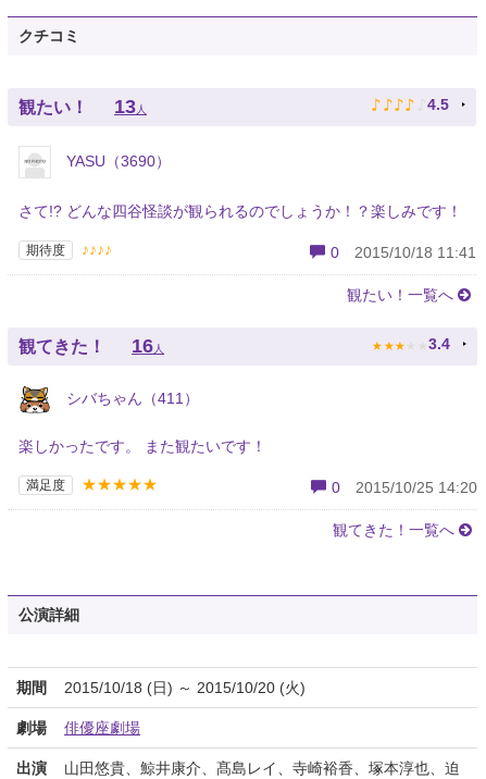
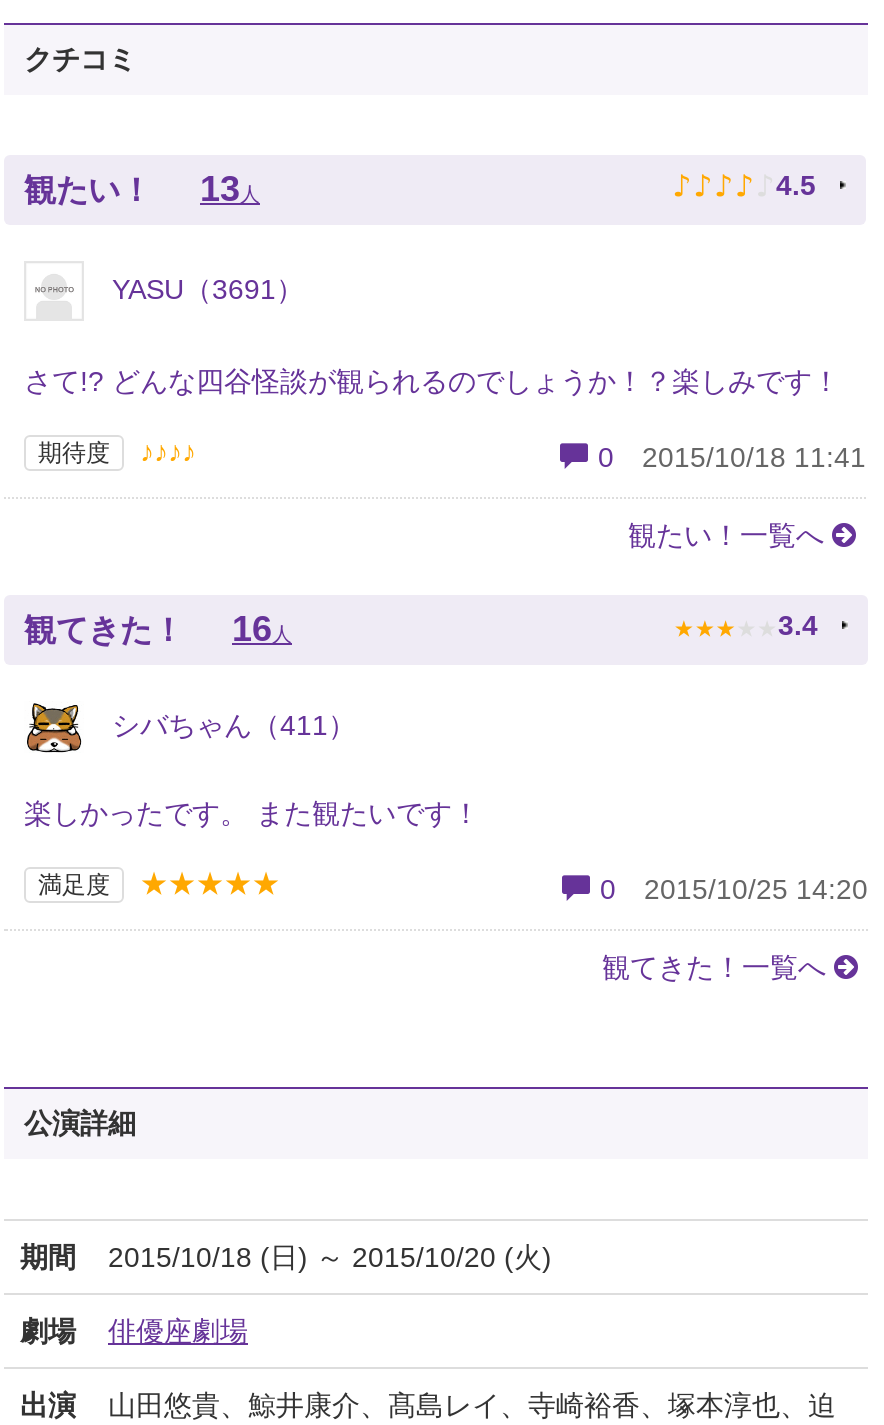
- YASU（3690）
+ YASU（3691）
